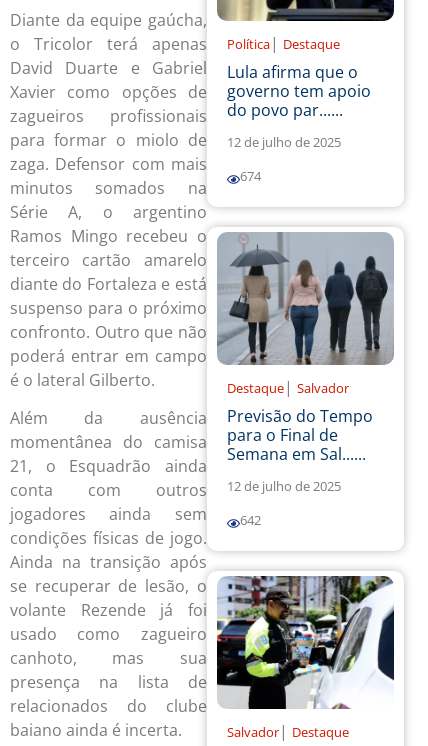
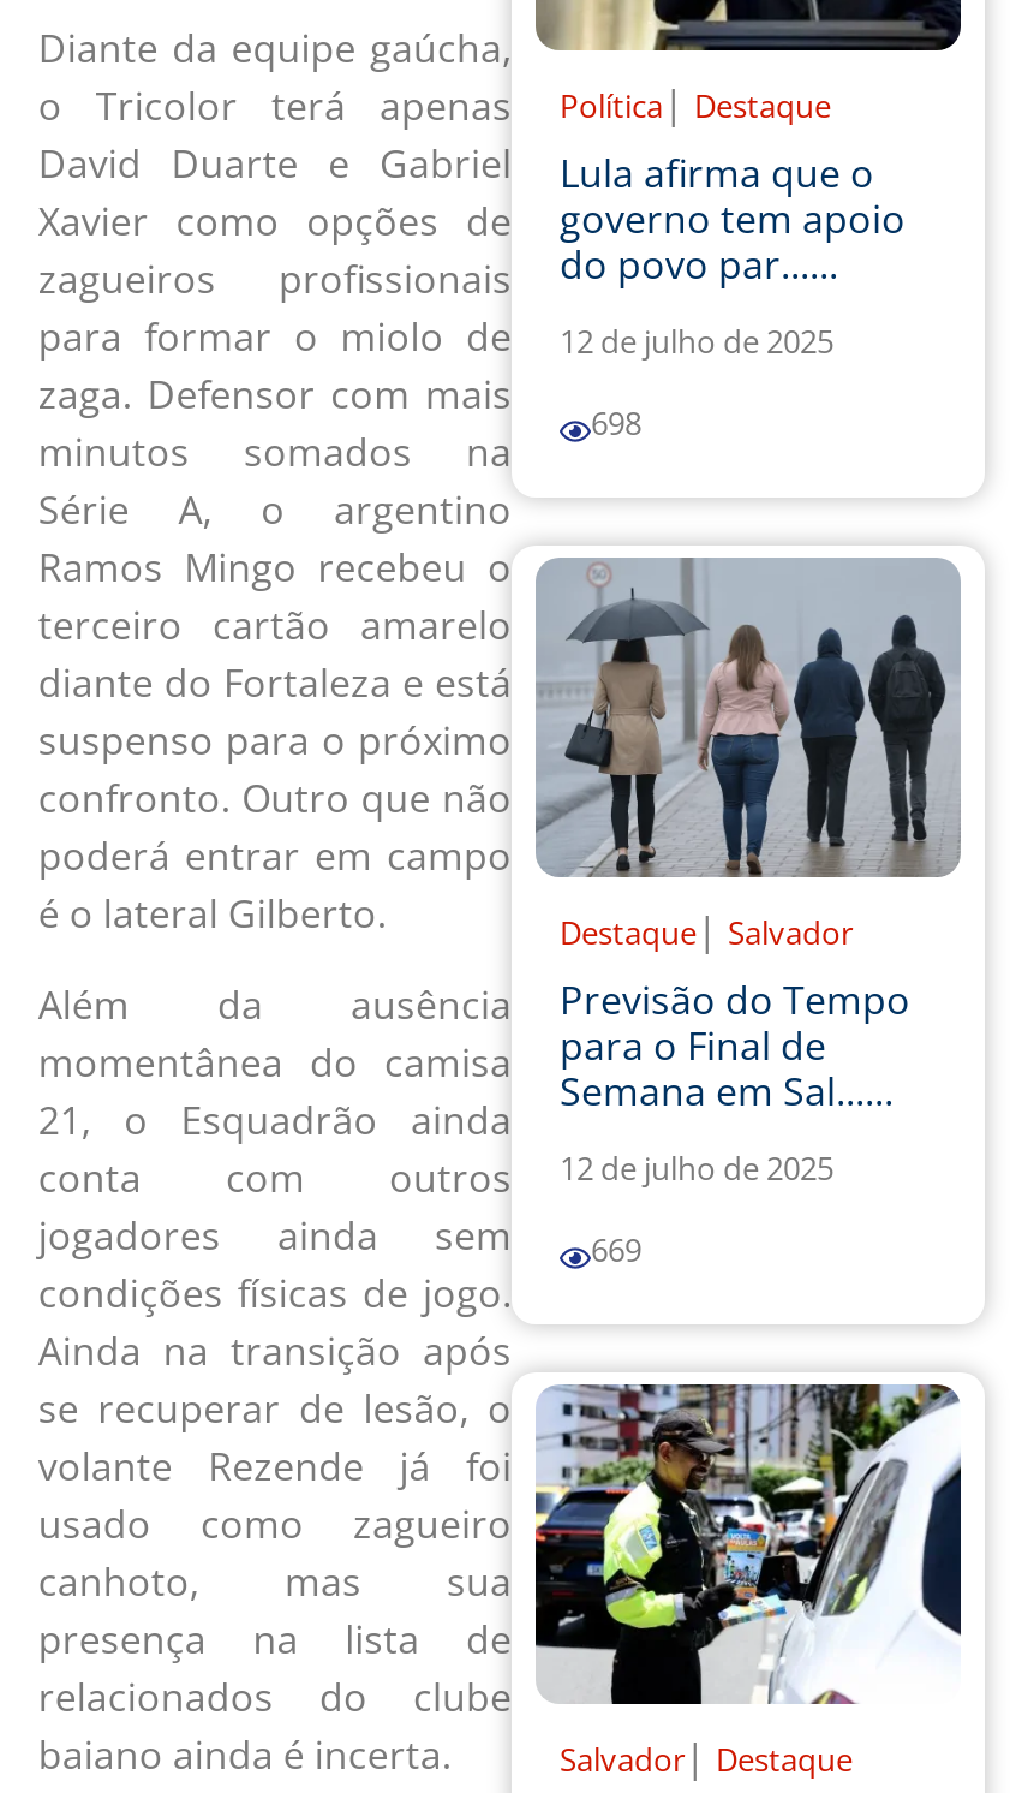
- 674
+ 698

- jogadores ainda sem 642
+ jogadores ainda sem 669
